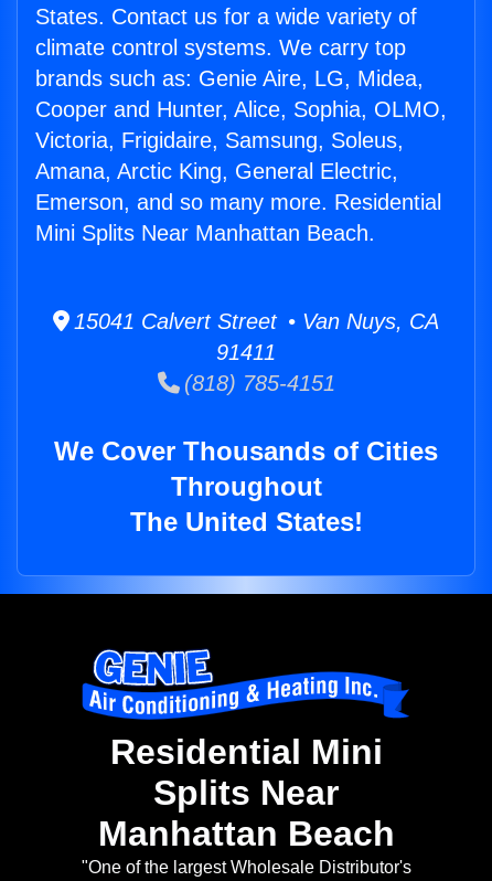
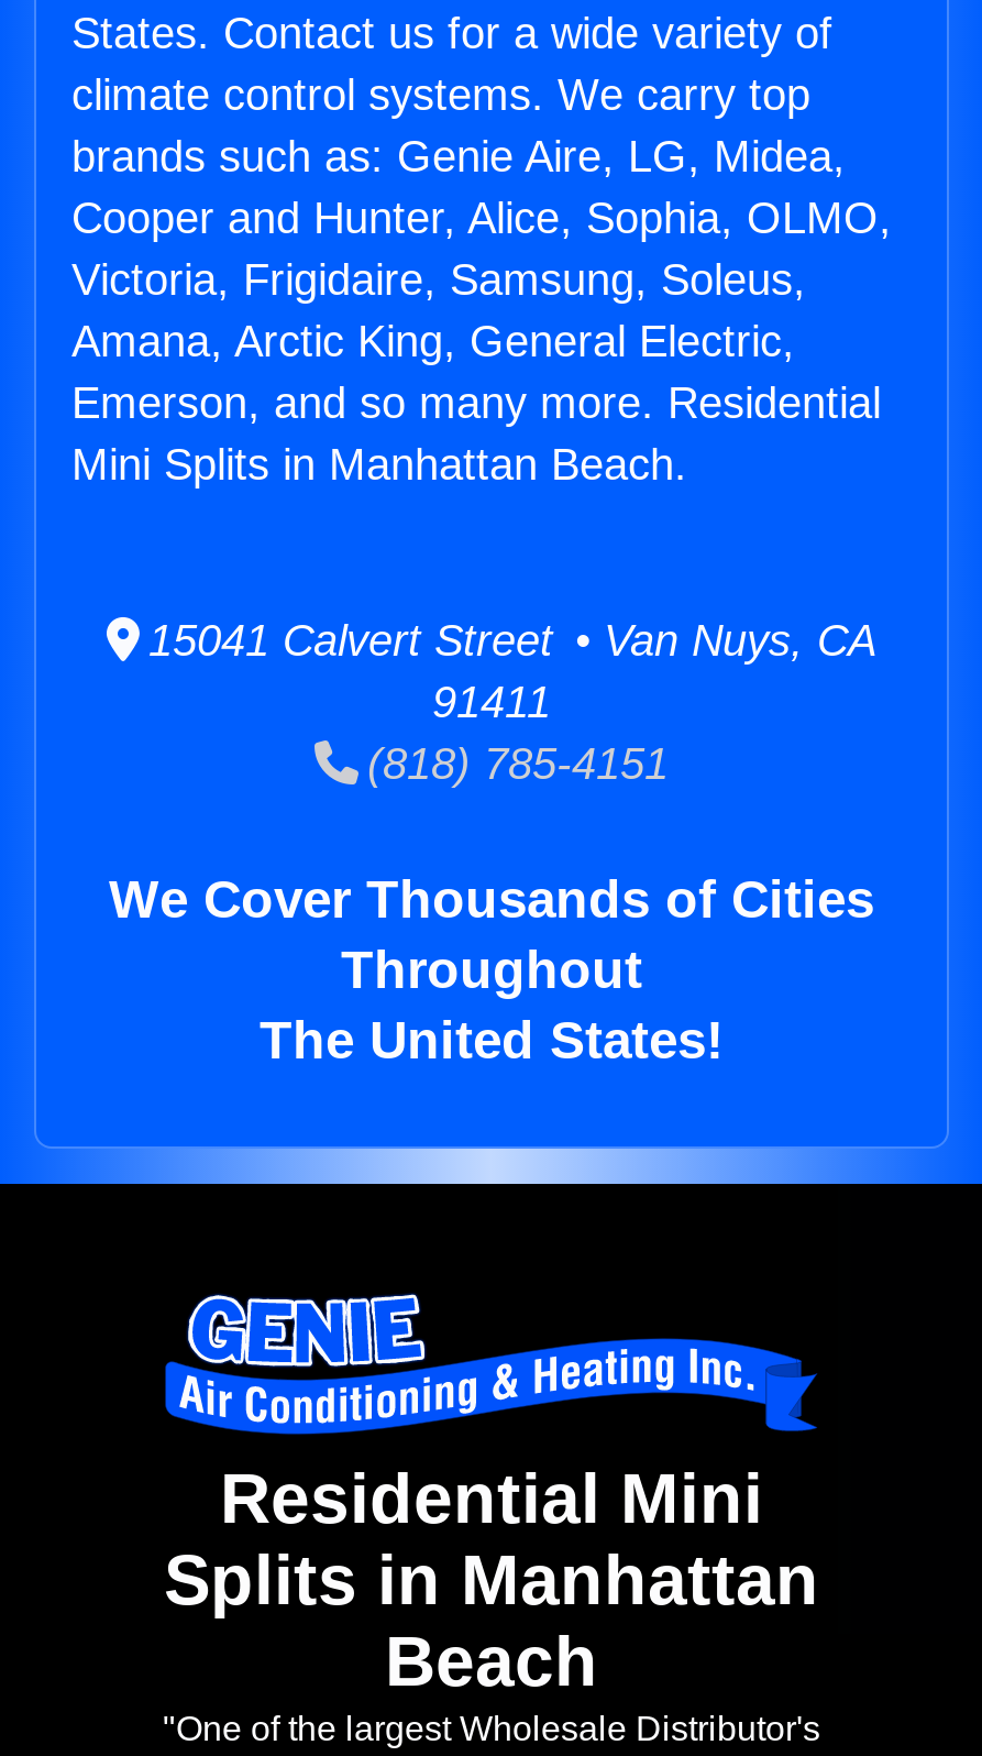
- Mini Splits Near Manhattan Beach.
+ Mini Splits in Manhattan Beach.

- Splits Near
- Manhattan Beach
+ Splits in Manhattan
+ Beach
